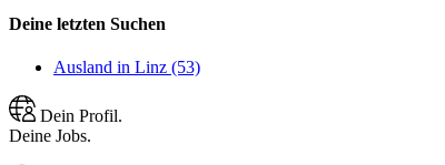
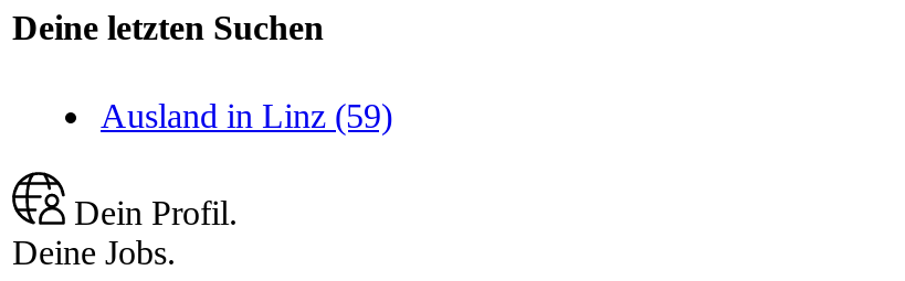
- Ausland in Linz (53)
+ Ausland in Linz (59)
